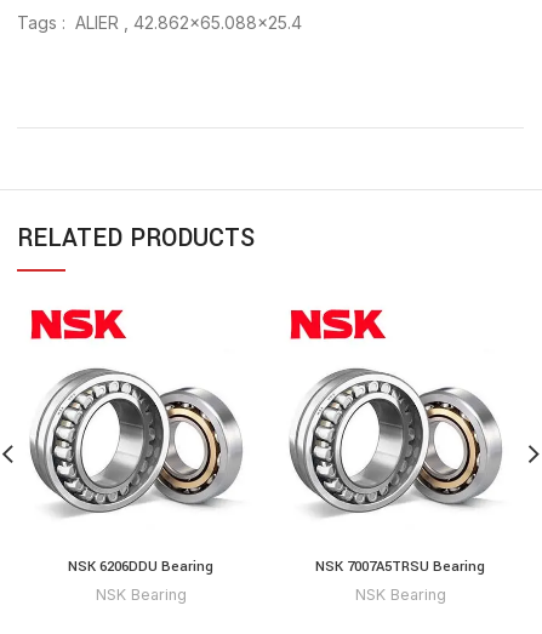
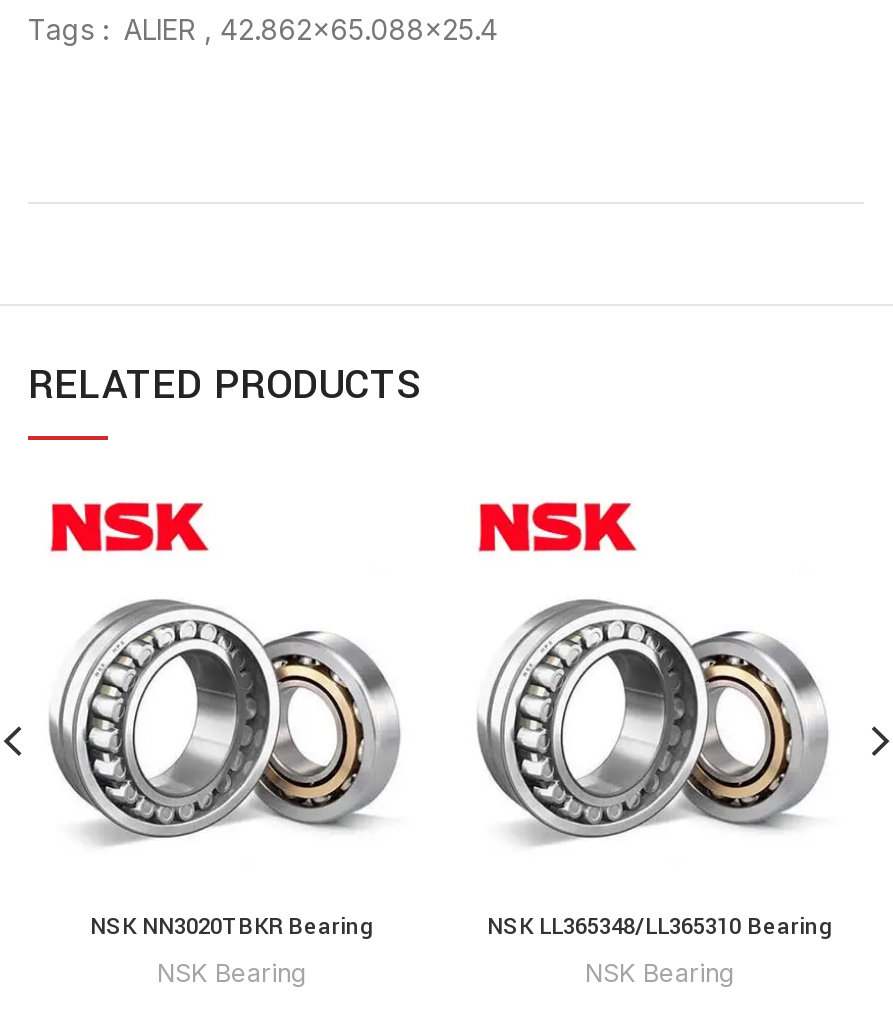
- NSK 6206DDU Bearing
+ NSK NN3020TBKR Bearing

- NSK 7007A5TRSU Bearing
+ NSK LL365348/LL365310 Bearing
